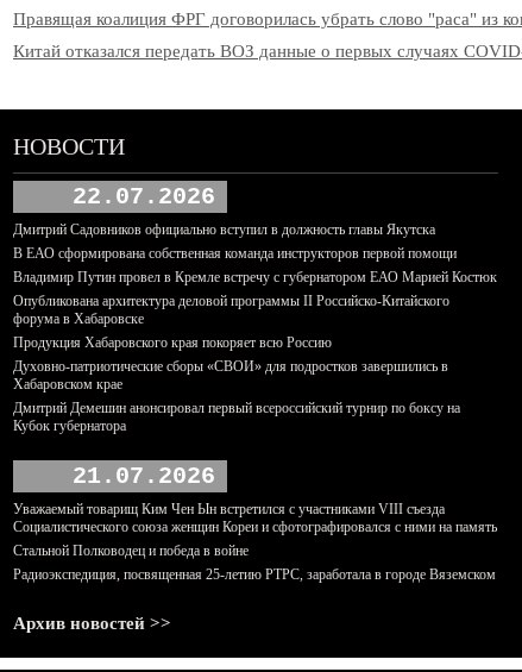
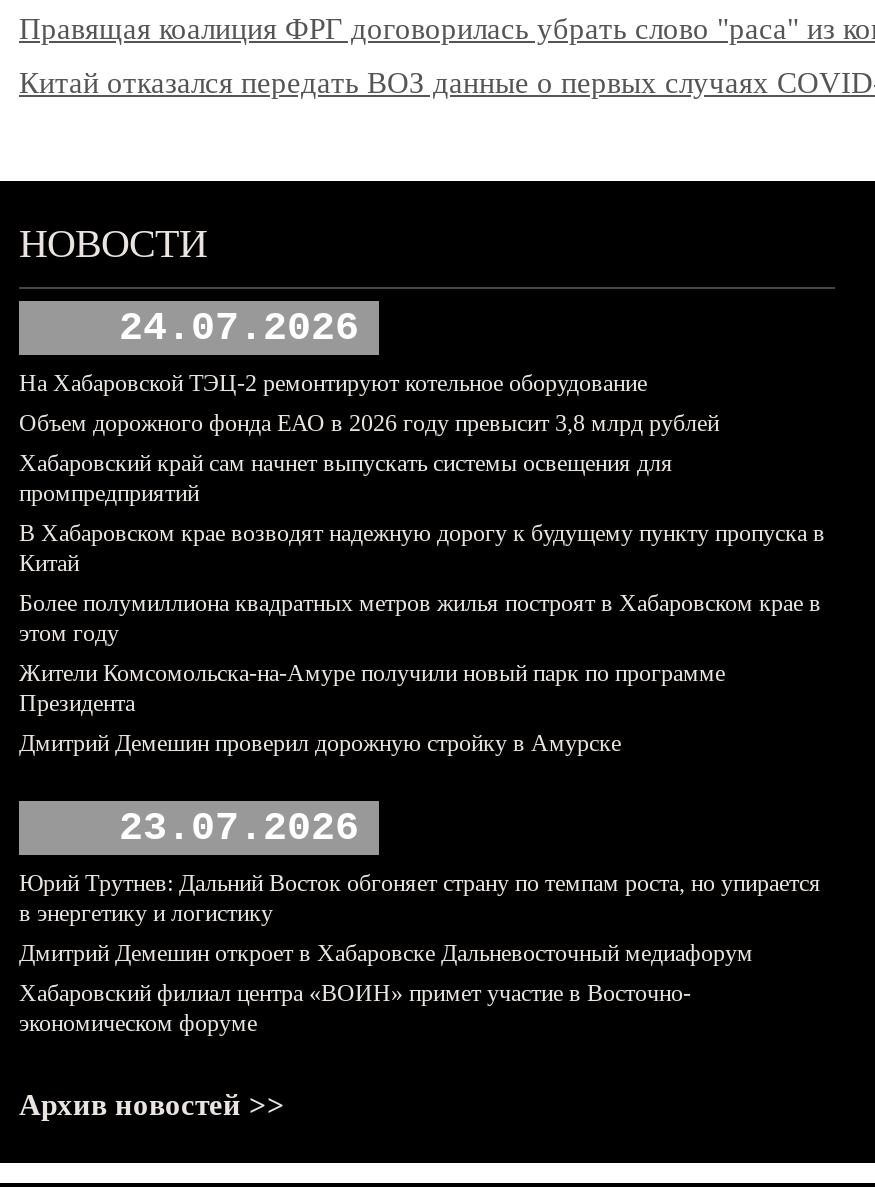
- 22.07.2026
- Дмитрий Садовников официально вступил в должность главы Якутска
- В ЕАО сформирована собственная команда инструкторов первой помощи
- Владимир Путин провел в Кремле встречу с губернатором ЕАО Марией Костюк
- Опубликована архитектура деловой программы II Российско-Китайского
- форума в Хабаровске
- Продукция Хабаровского края покоряет всю Россию
- Духовно-патриотические сборы «СВОИ» для подростков завершились в
- Хабаровском крае
- Дмитрий Демешин анонсировал первый всероссийский турнир по боксу на
- Кубок губернатора
+ 24.07.2026
+ На Хабаровской ТЭЦ-2 ремонтируют котельное оборудование
+ Объем дорожного фонда ЕАО в 2026 году превысит 3,8 млрд рублей
+ Хабаровский край сам начнет выпускать системы освещения для
+ промпредприятий
+ В Хабаровском крае возводят надежную дорогу к будущему пункту пропуска в
+ Китай
+ Более полумиллиона квадратных метров жилья построят в Хабаровском крае в
+ этом году
+ Жители Комсомольска-на-Амуре получили новый парк по программе
+ Президента
+ Дмитрий Демешин проверил дорожную стройку в Амурске

- 21.07.2026
- Уважаемый товарищ Ким Чен Ын встретился с участниками VIII съезда
- Социалистического союза женщин Кореи и сфотографировался с ними на память
- Стальной Полководец и победа в войне
- Радиоэкспедиция, посвященная 25-летию РТРС, заработала в городе Вяземском
+ 23.07.2026
+ Юрий Трутнев: Дальний Восток обгоняет страну по темпам роста, но упирается
+ в энергетику и логистику
+ Дмитрий Демешин откроет в Хабаровске Дальневосточный медиафорум
+ Хабаровский филиал центра «ВОИН» примет участие в Восточно-
+ экономическом форуме
